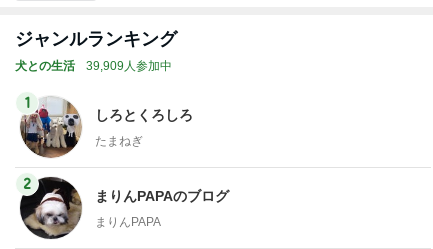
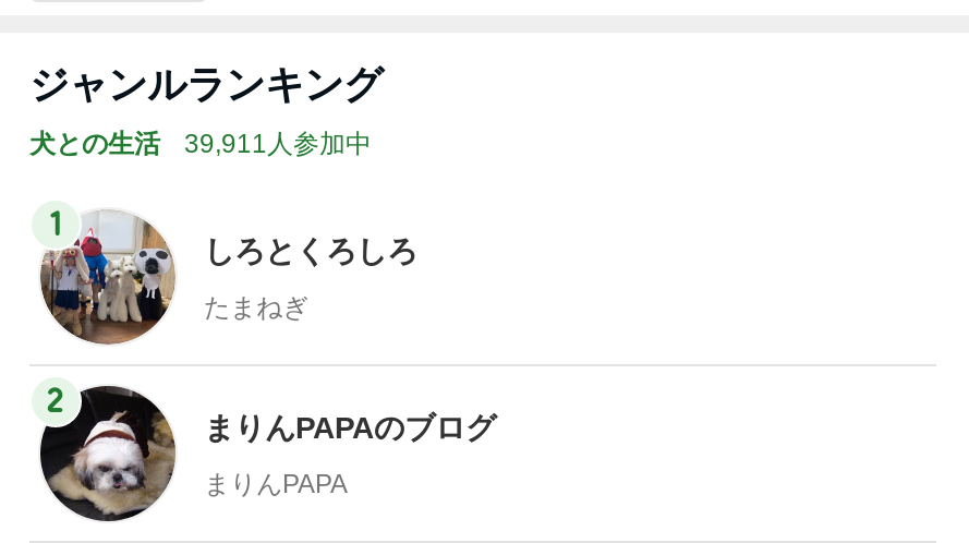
- 犬との生活 39,909人参加中
+ 犬との生活 39,911人参加中
